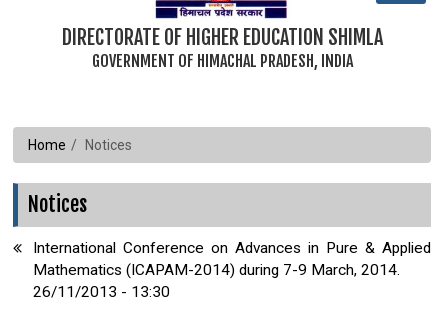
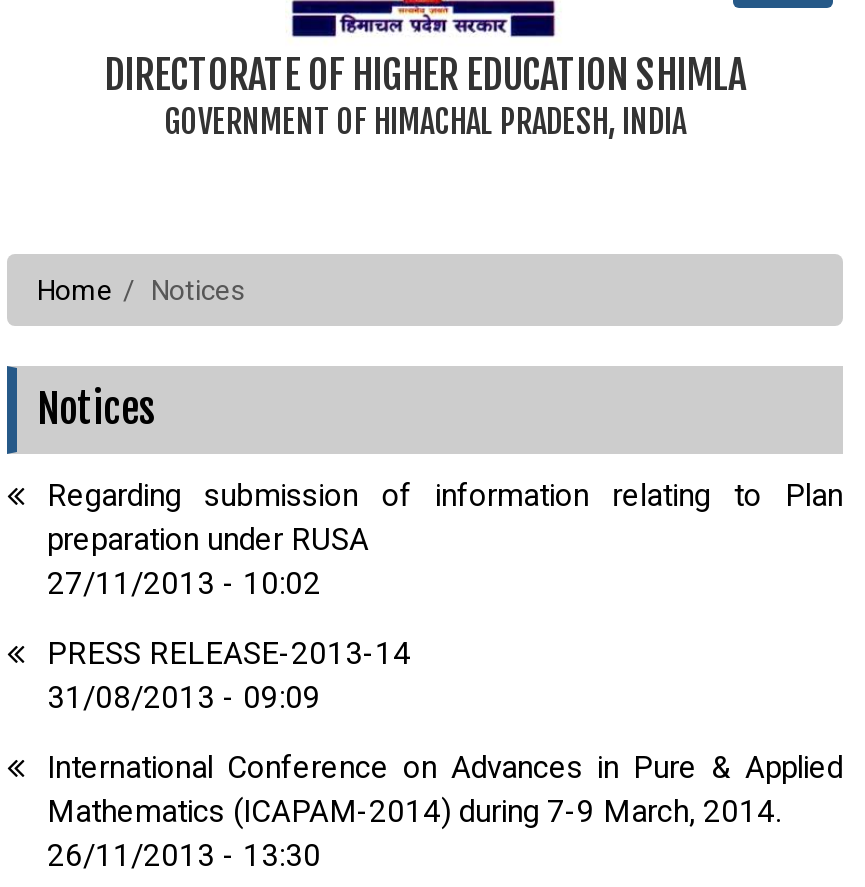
+ Regarding submission of information relating to Plan
+ preparation under RUSA
+ 27/11/2013 - 10:02
+ PRESS RELEASE-2013-14
+ 31/08/2013 - 09:09
